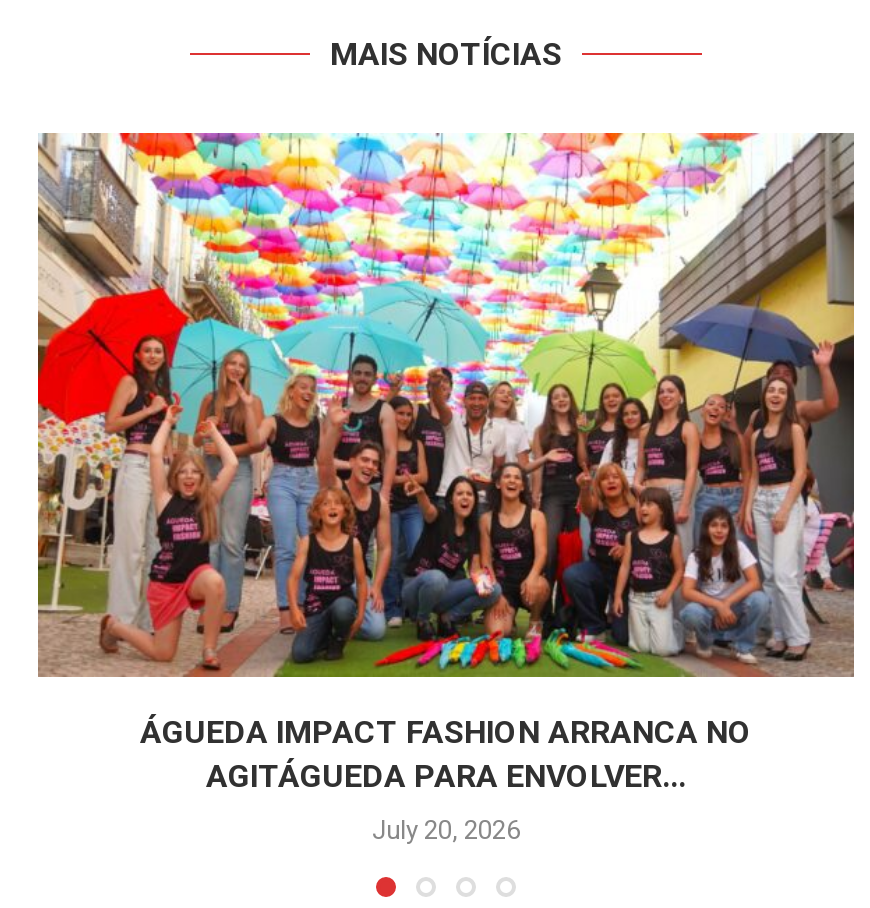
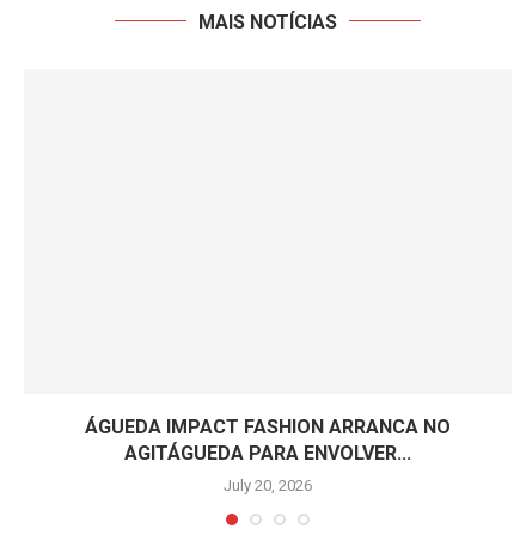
- [image]
